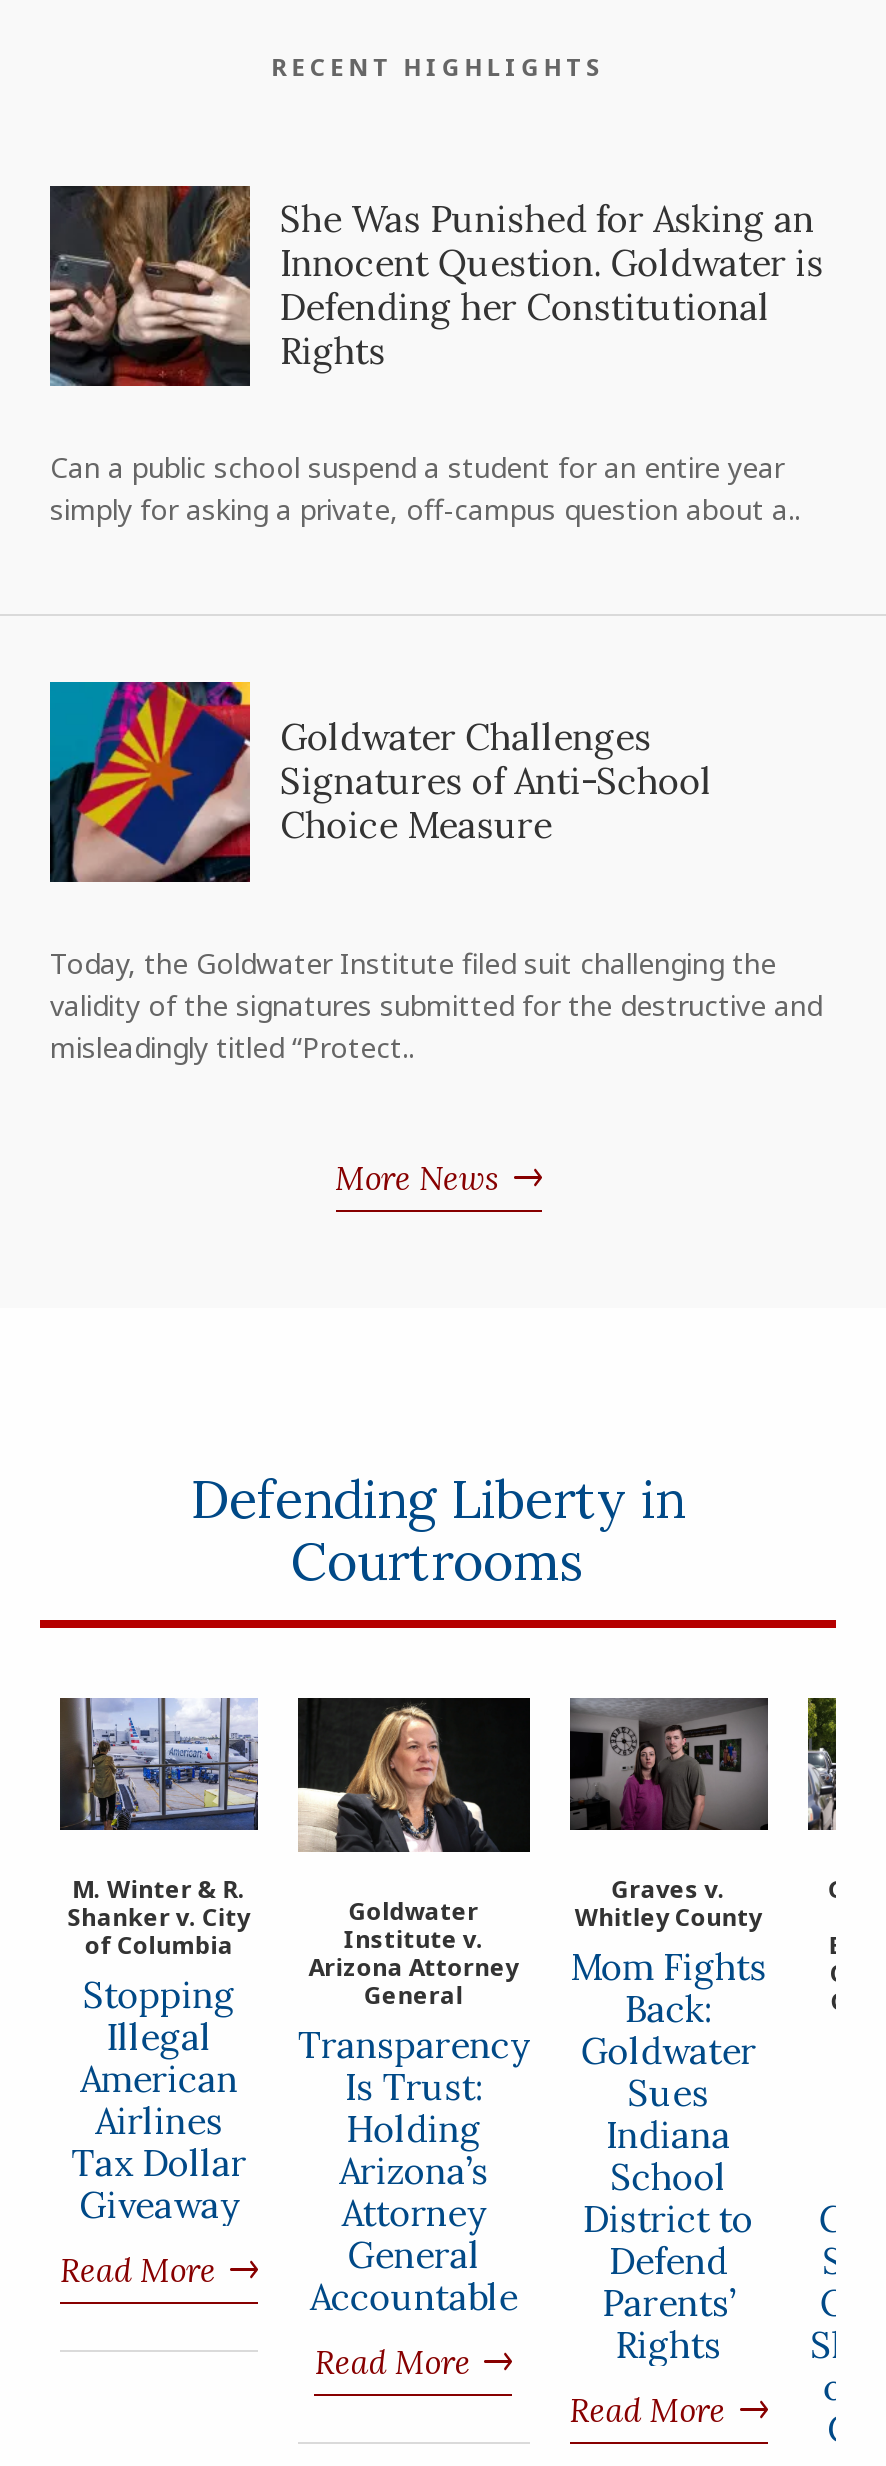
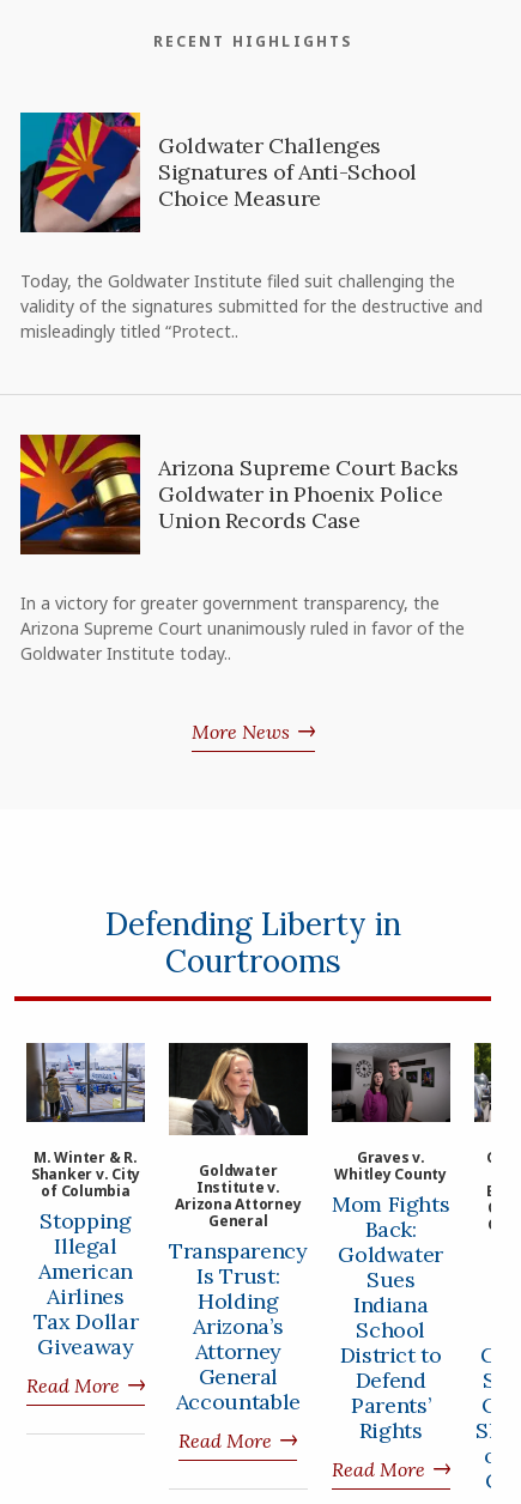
- [image]
- She Was Punished for Asking an
- Innocent Question. Goldwater is
- Defending her Constitutional
- Rights
- Can a public school suspend a student for an entire year
- simply for asking a private, off-campus question about a..

moved up: [image] | Goldwater Challenges | Signatures of Anti-School | Choice Measure | Today, the Goldwater Institute filed suit challenging the | validity of the signatures submitted for the destructive and | misleadingly titled “Protect..

+ [image]
+ Arizona Supreme Court Backs
+ Goldwater in Phoenix Police
+ Union Records Case
+ In a victory for greater government transparency, the
+ Arizona Supreme Court unanimously ruled in favor of the
+ Goldwater Institute today..
